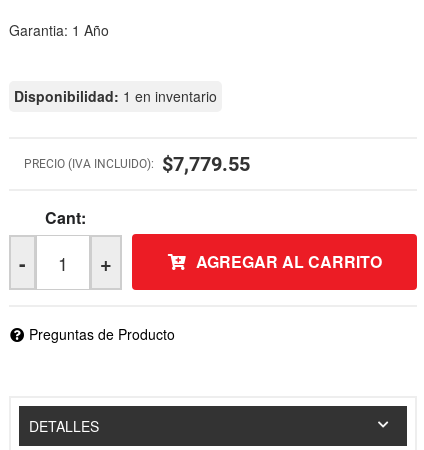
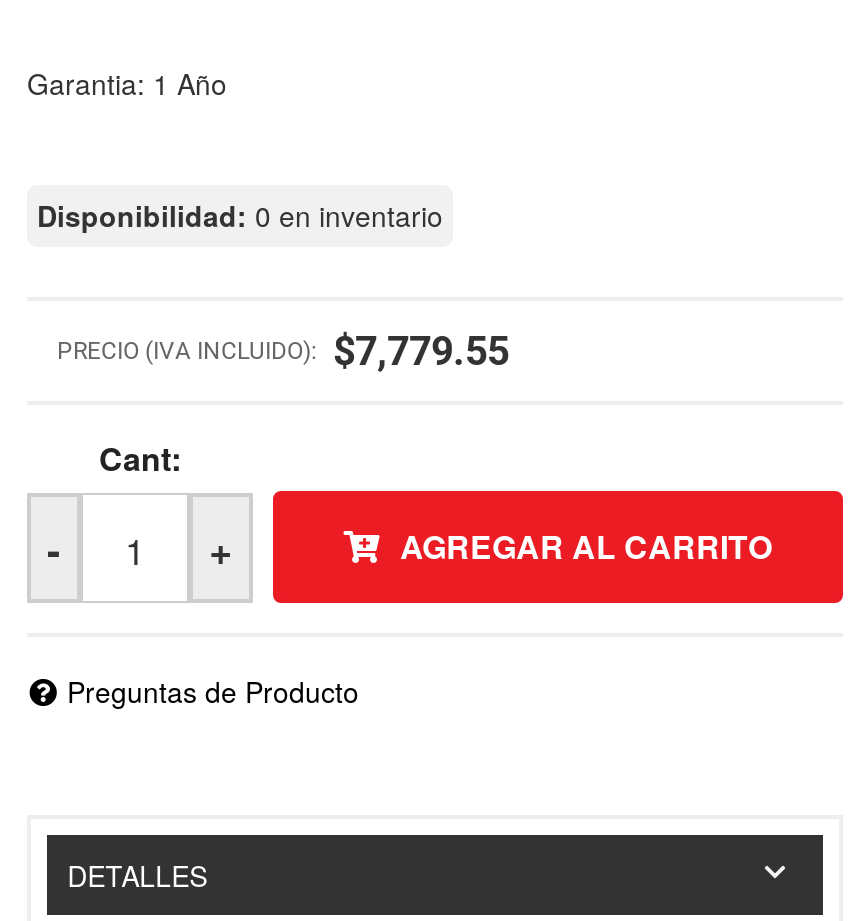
- Disponibilidad: 1 en inventario
+ Disponibilidad: 0 en inventario
